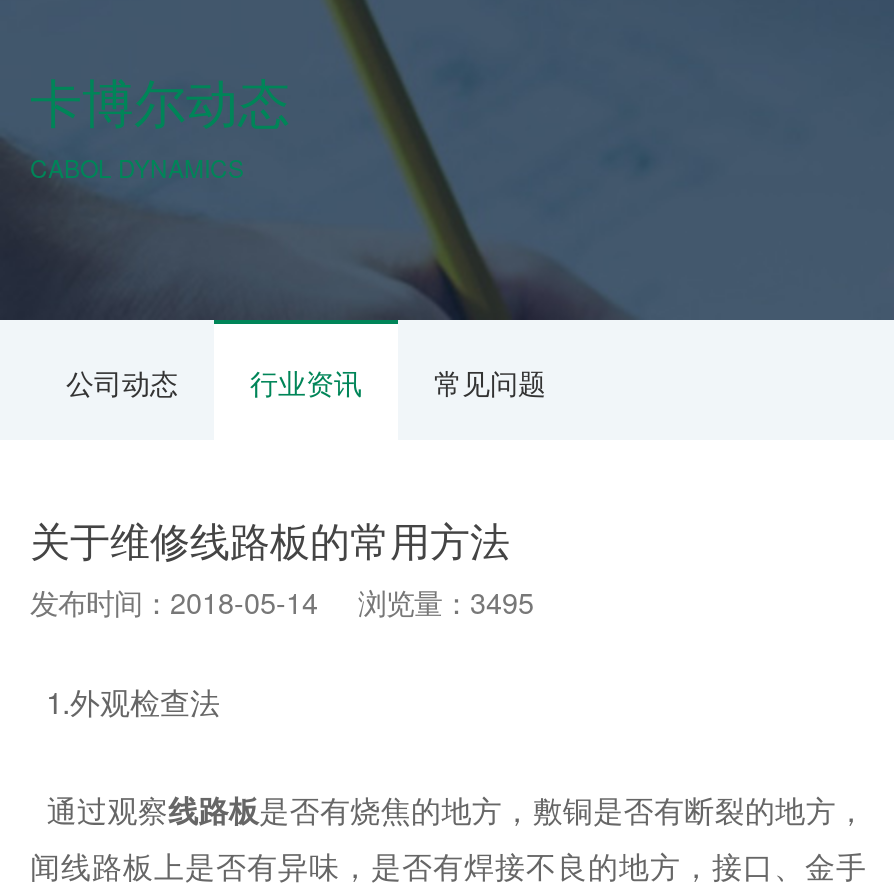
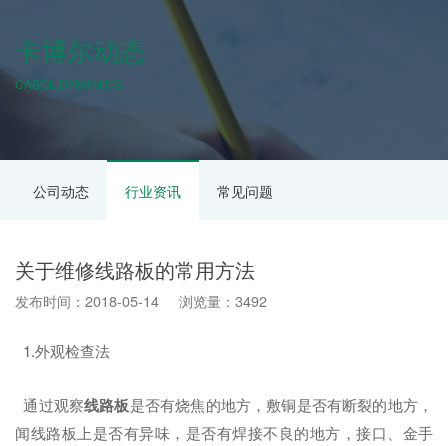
- 发布时间：2018-05-14 浏览量：3495
+ 发布时间：2018-05-14 浏览量：3492
